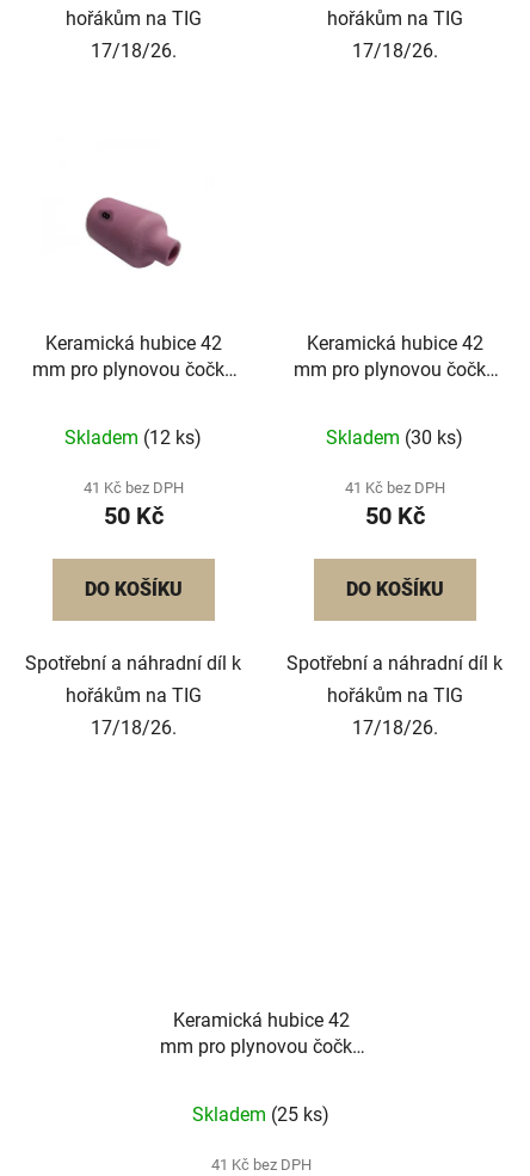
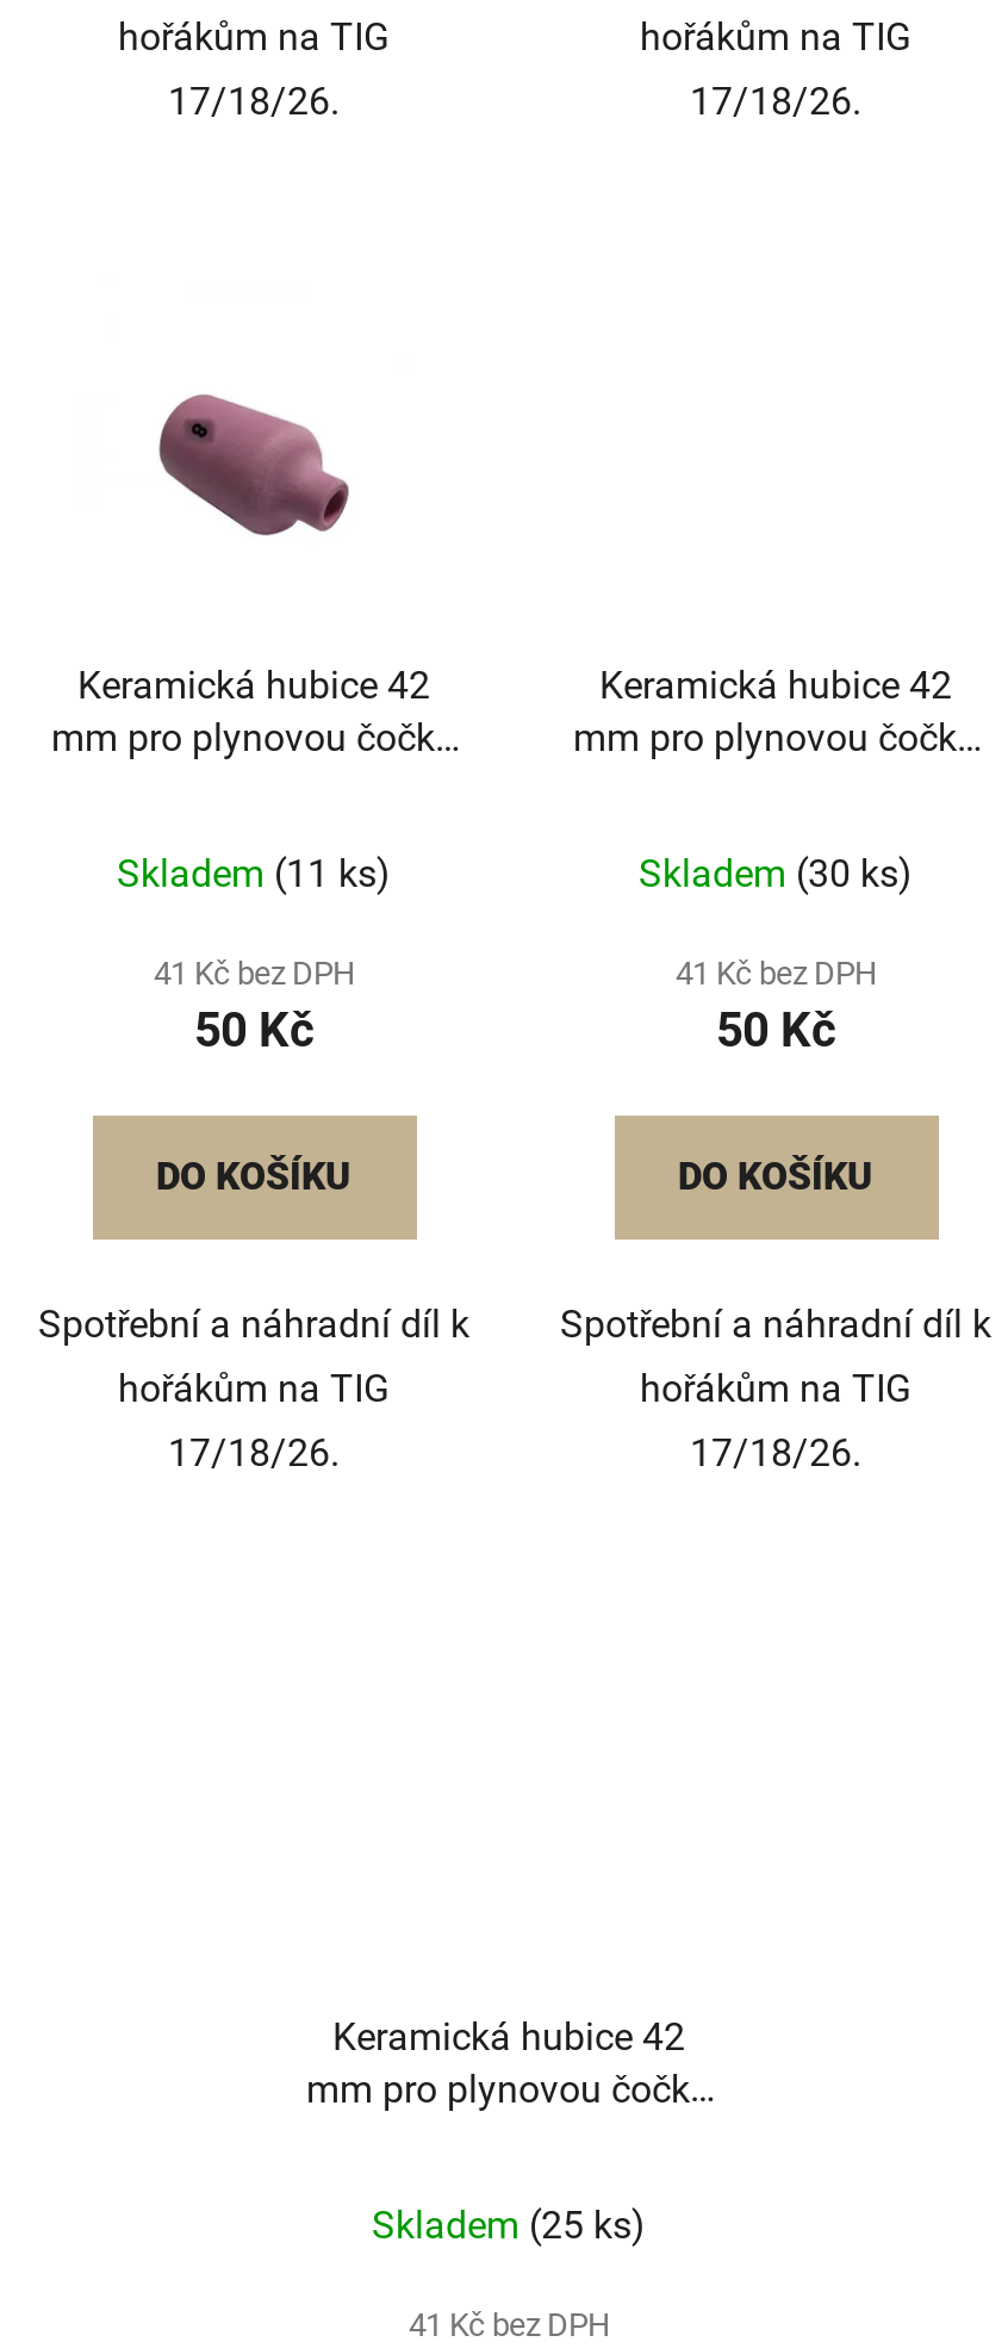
- Skladem (12 ks)
+ Skladem (11 ks)
